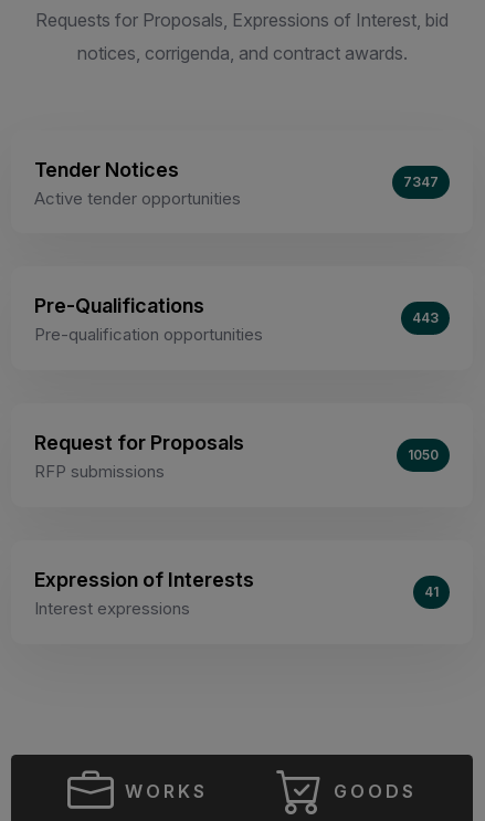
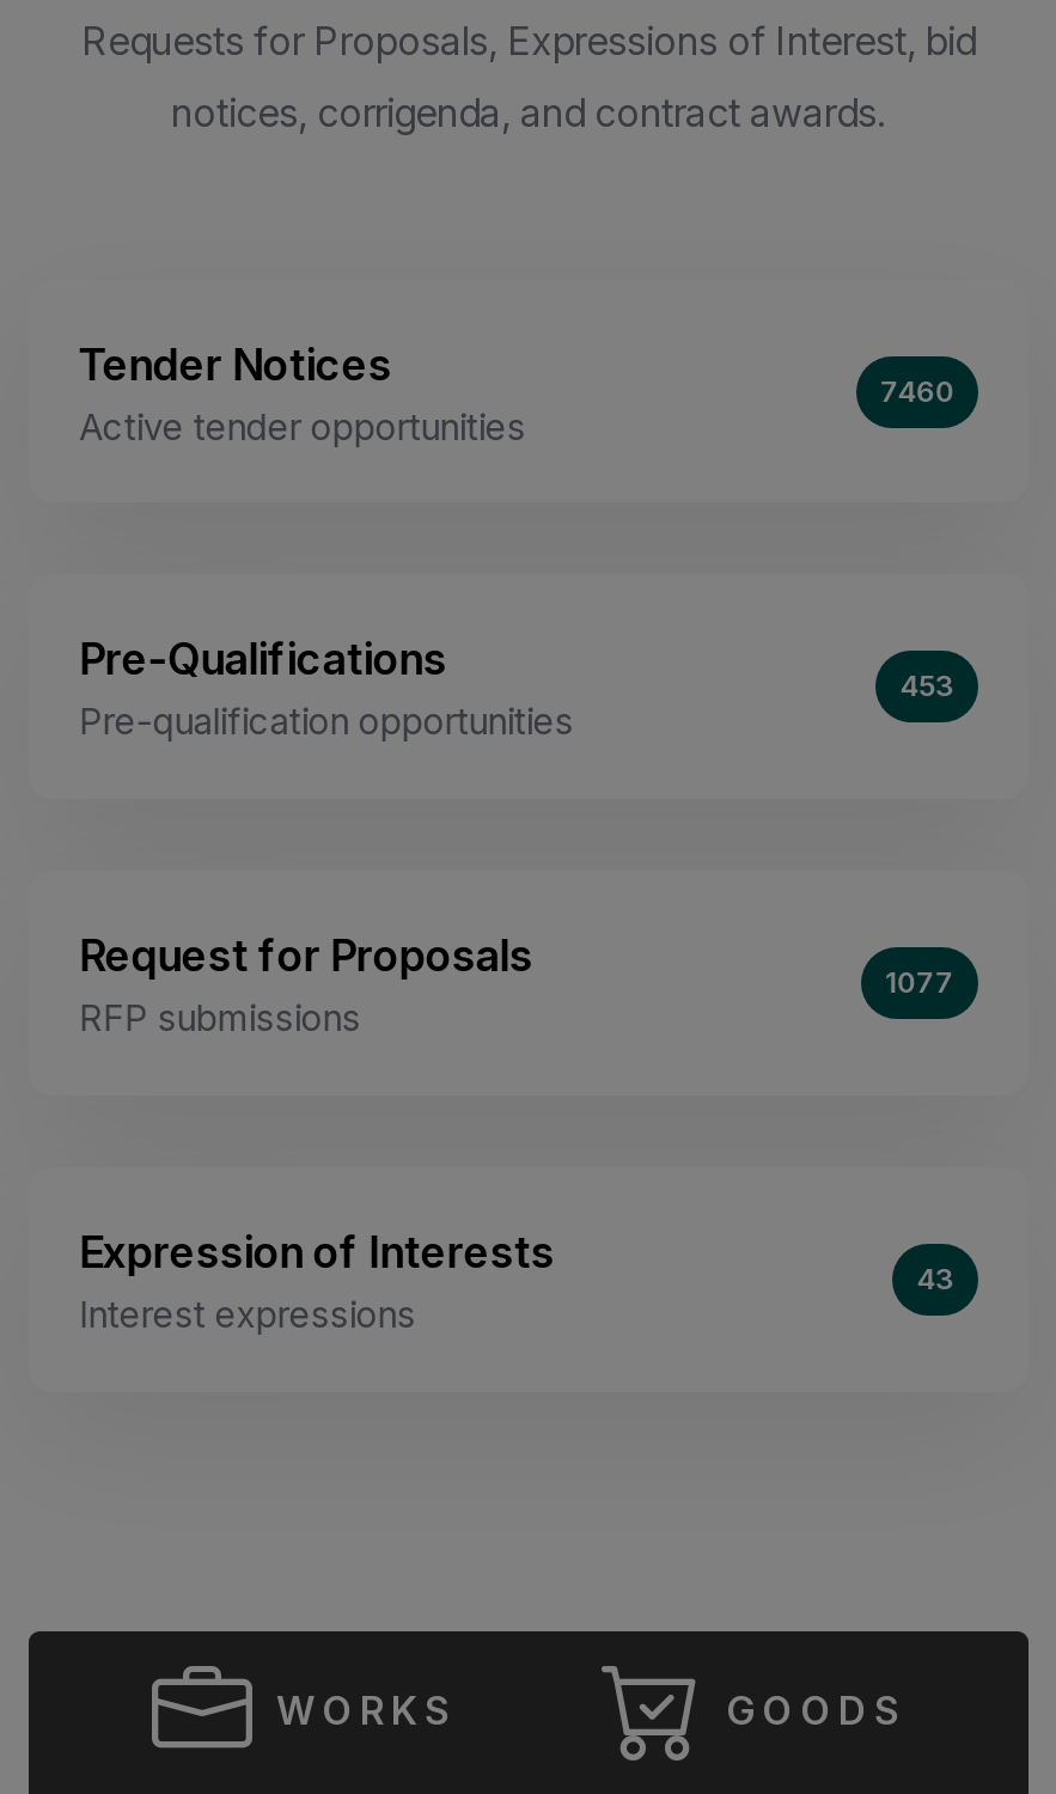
- 7347
+ 7460

- 443
+ 453

- 1050
+ 1077

- 41
+ 43
